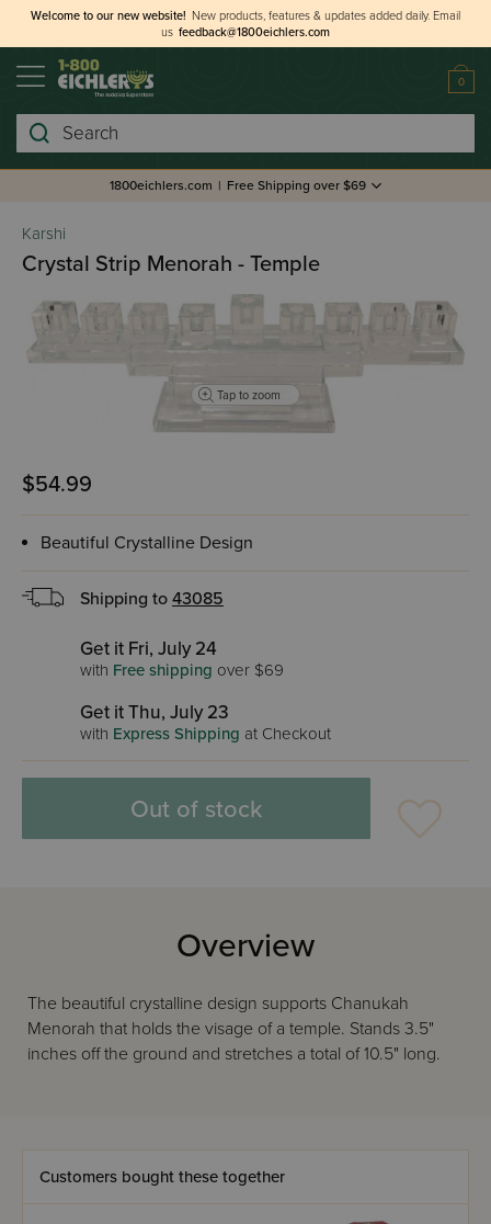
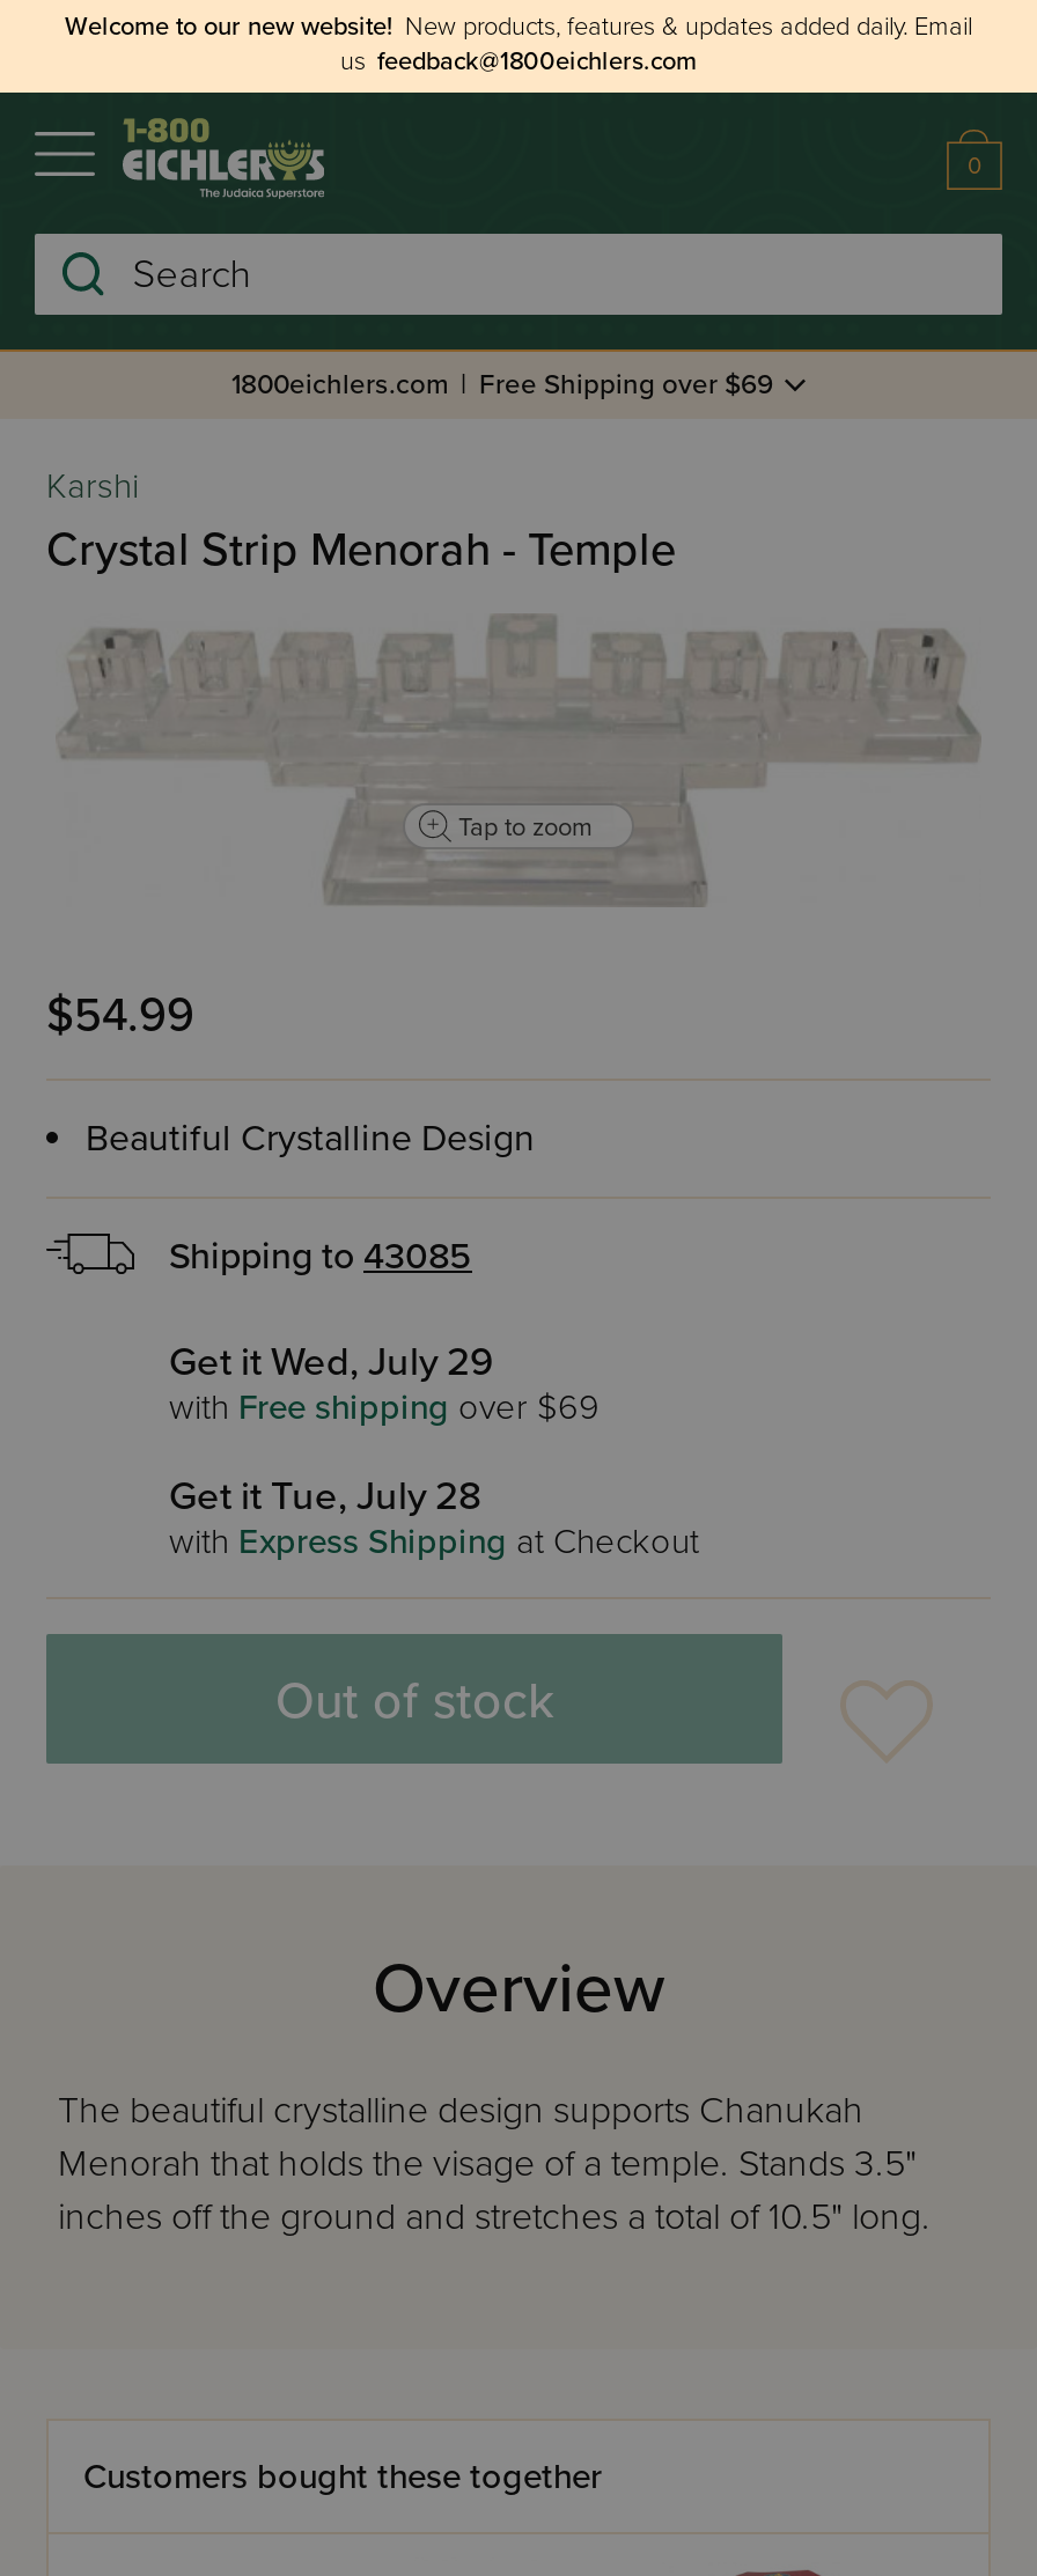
- Get it Fri, July 24
+ Get it Wed, July 29

- Get it Thu, July 23
+ Get it Tue, July 28
